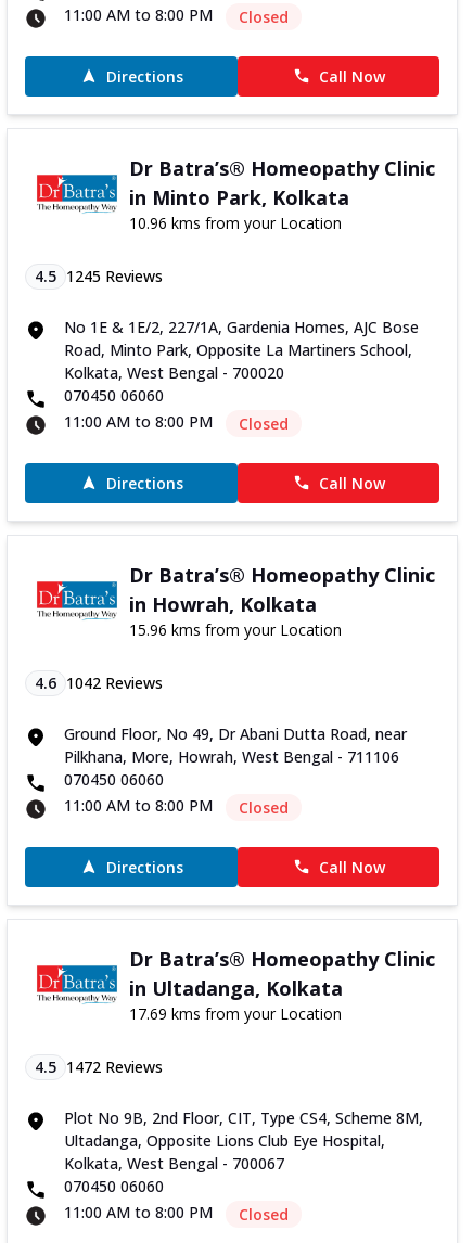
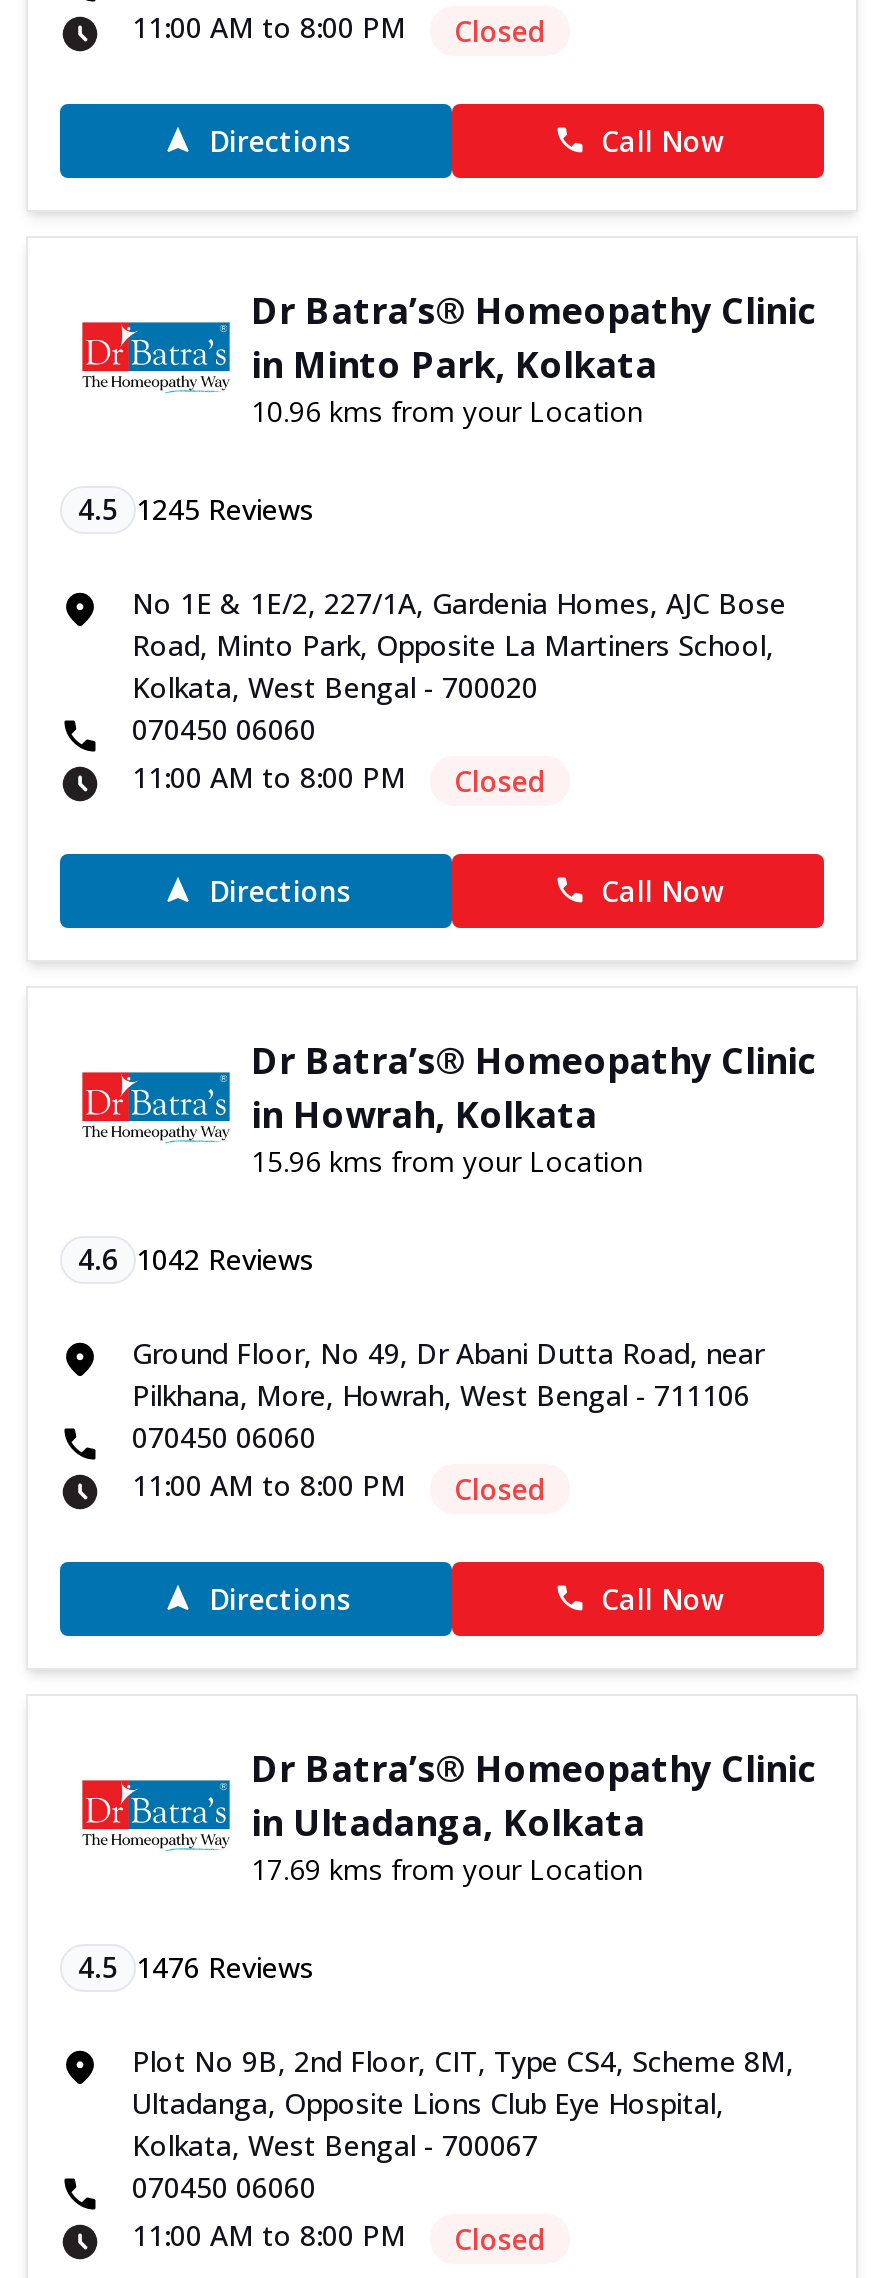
- 4.5 1472 Reviews
+ 4.5 1476 Reviews
